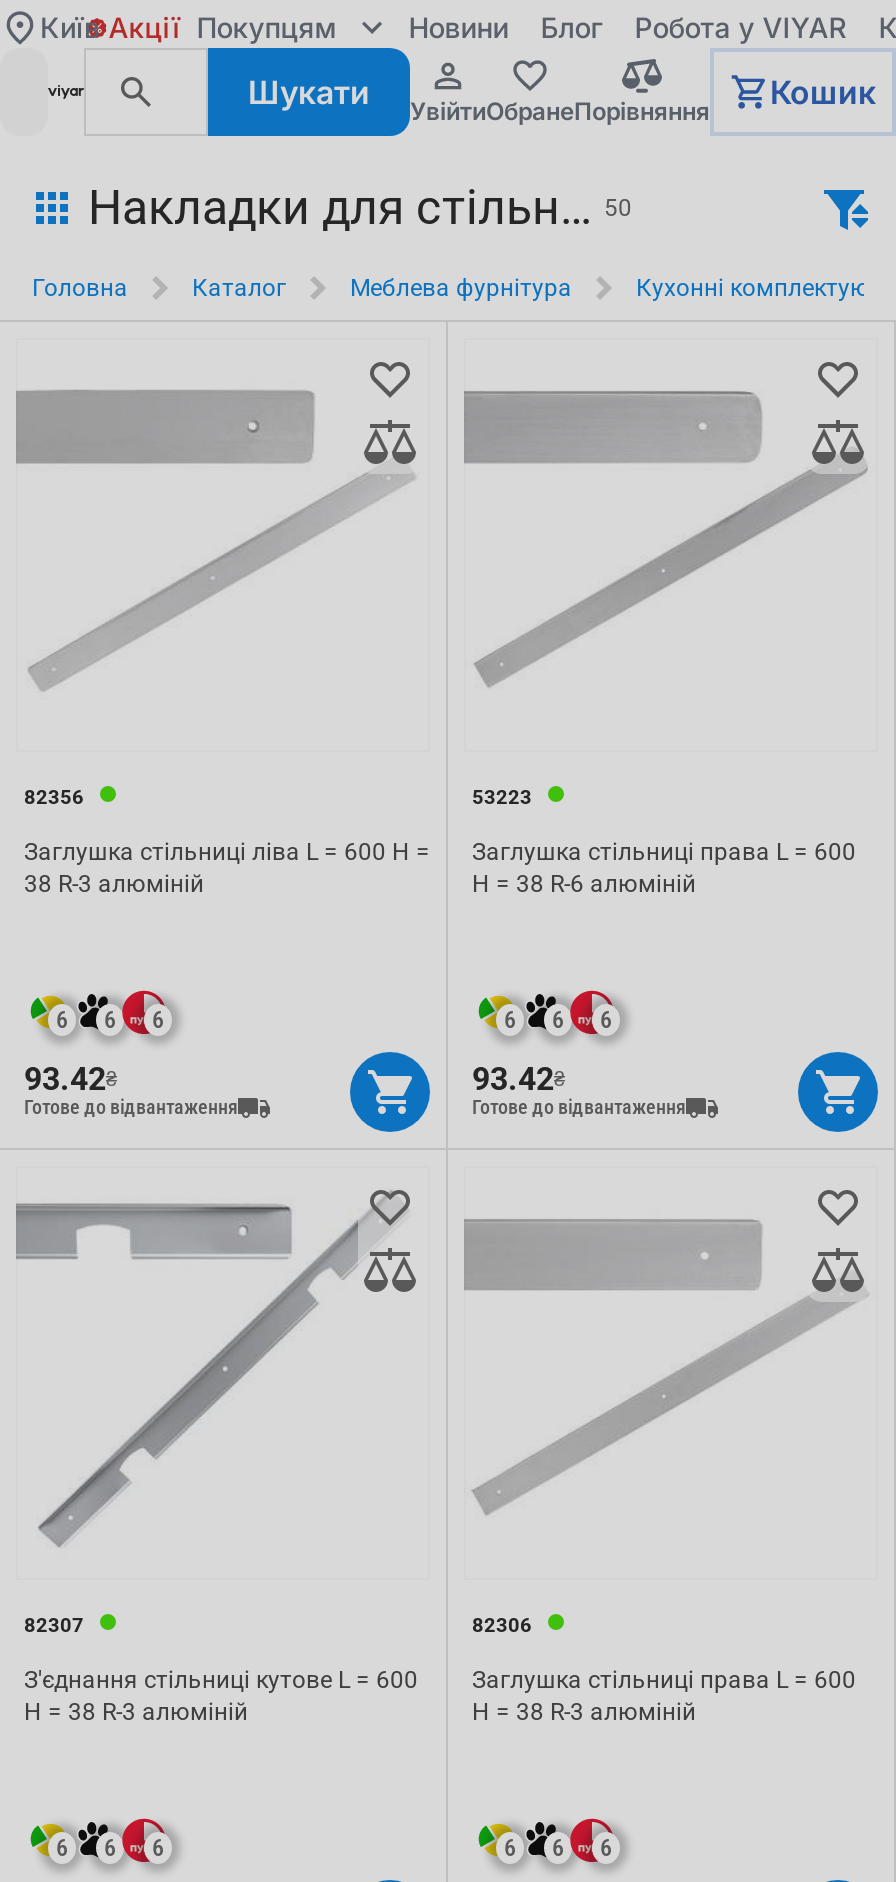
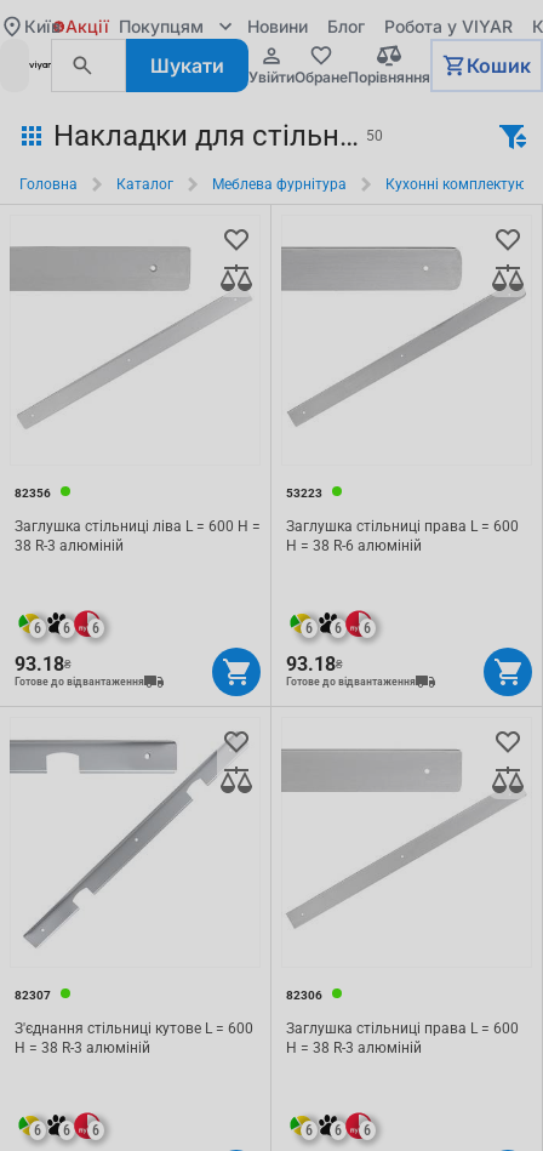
- 93.42₴
+ 93.18₴

- 93.42₴
+ 93.18₴
